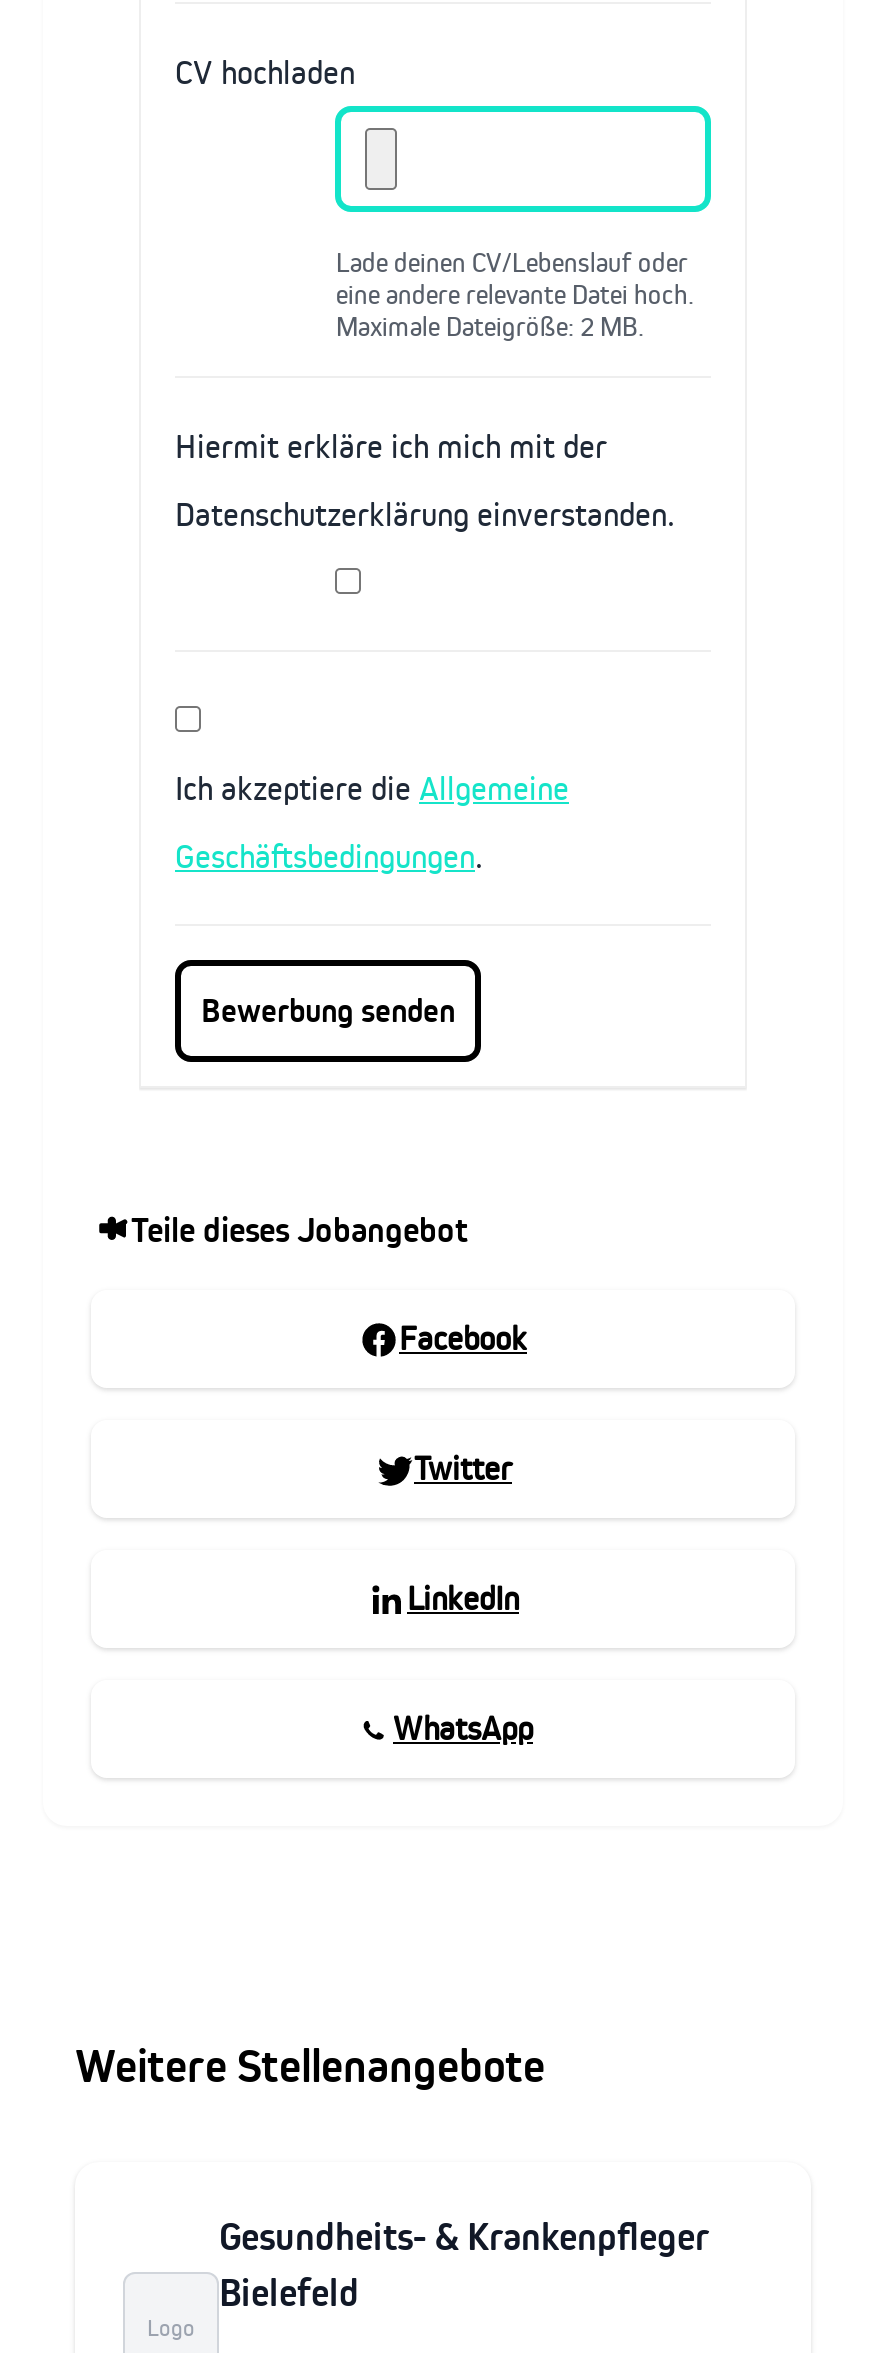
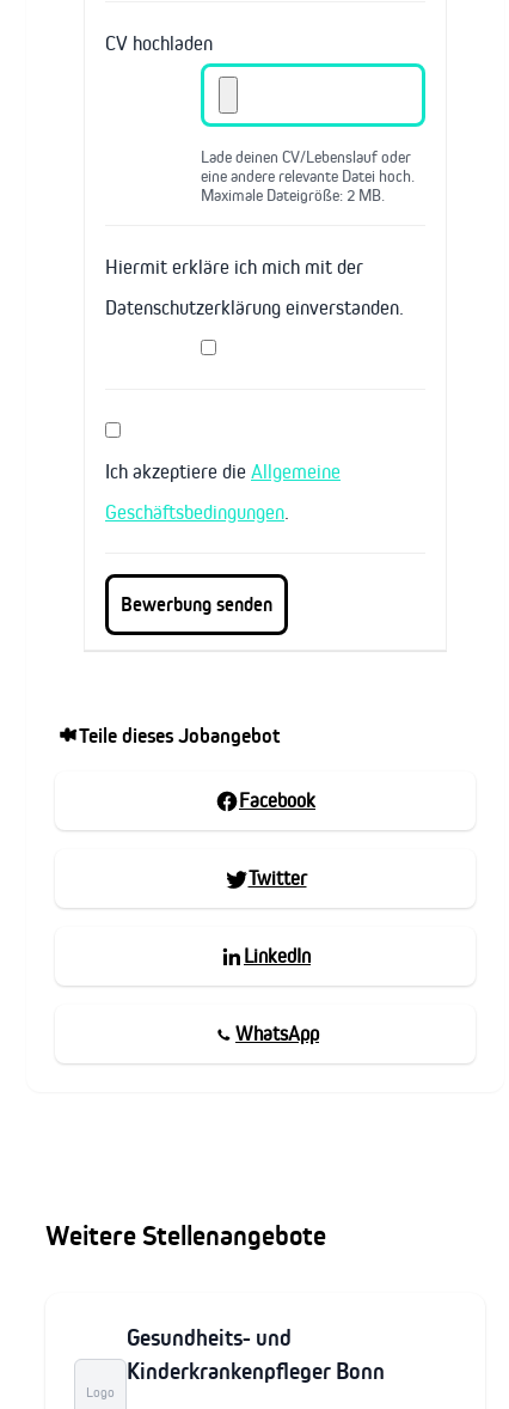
- Gesundheits- & Krankenpfleger
- Bielefeld
+ Gesundheits- und
+ Kinderkrankenpfleger Bonn
